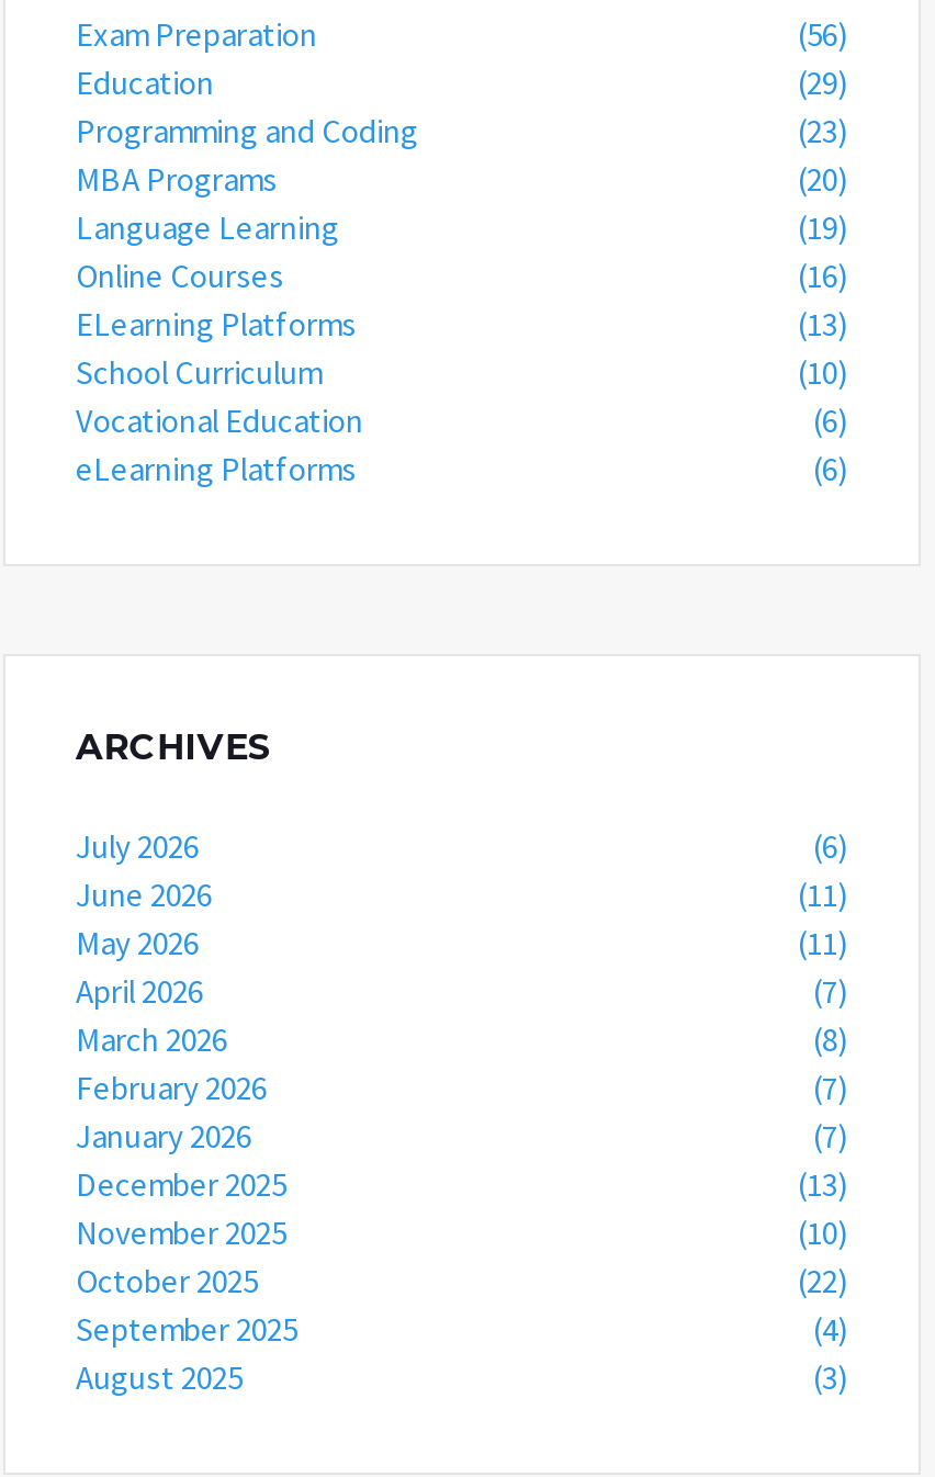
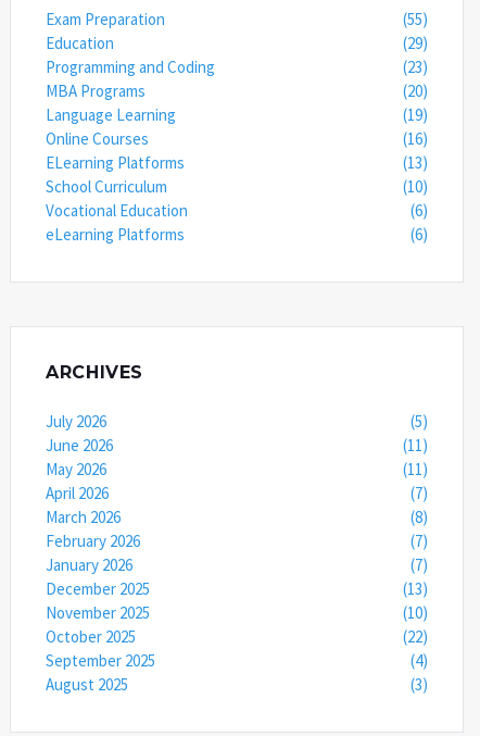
- (56)
+ (55)

- (6)
+ (5)
